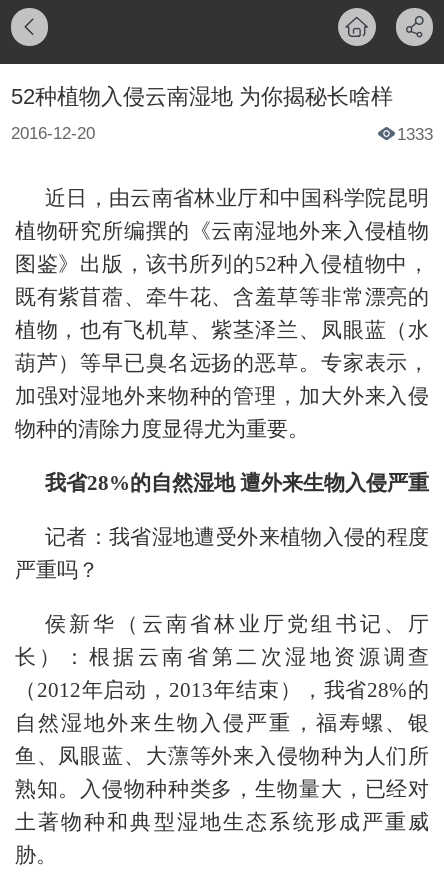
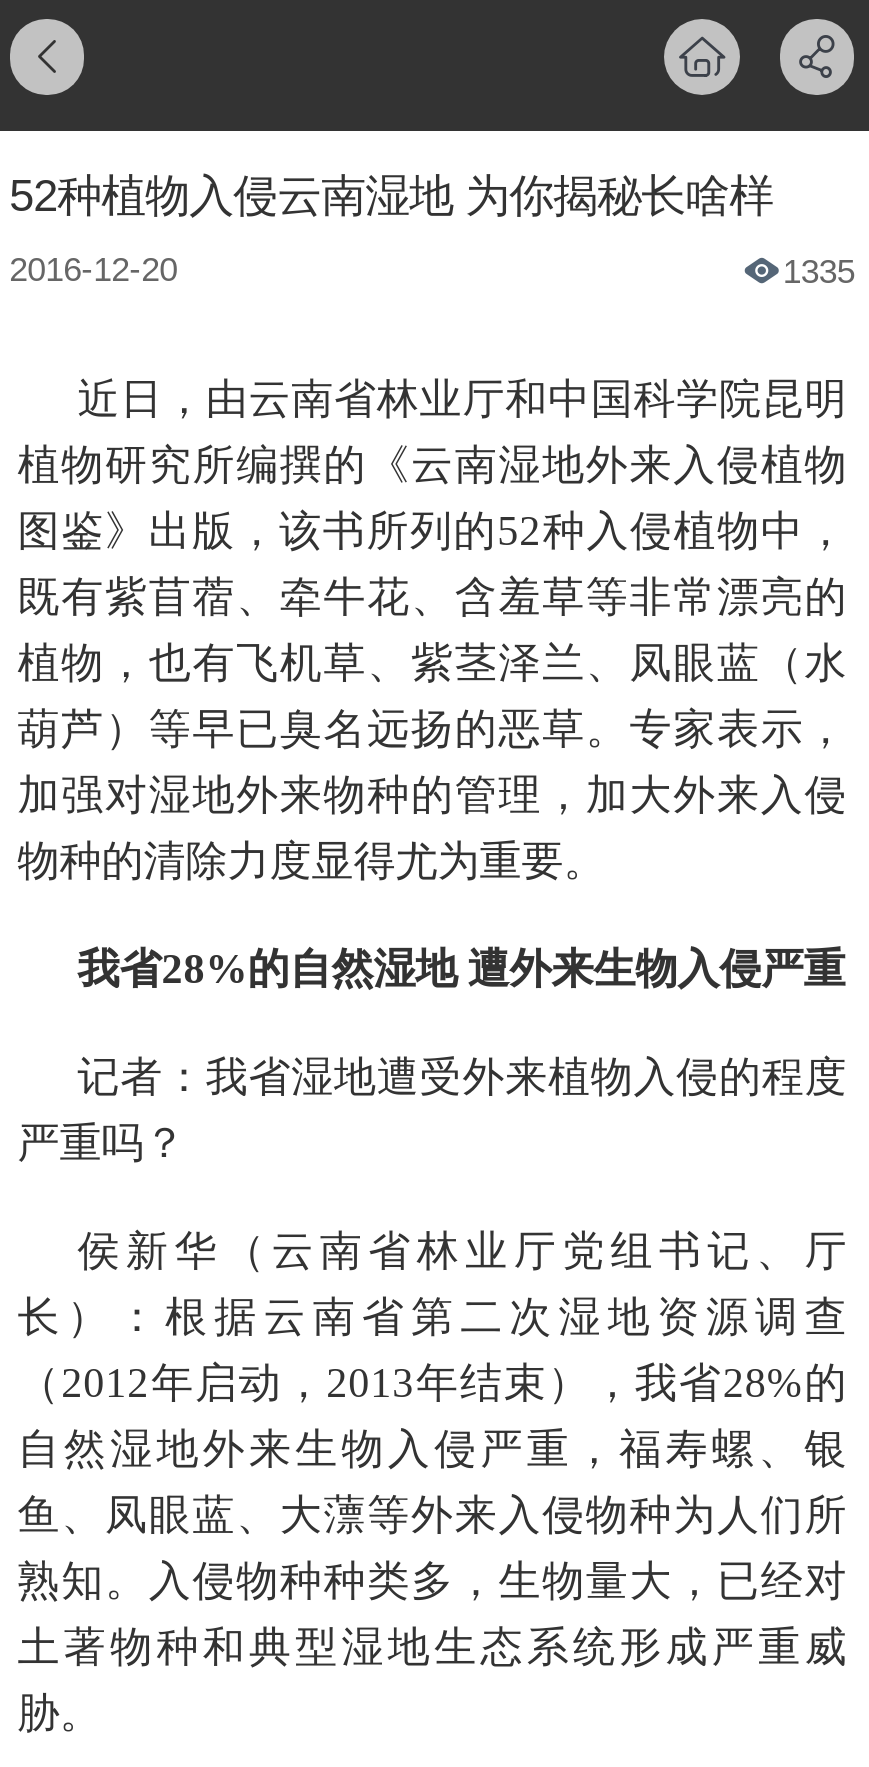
- 1333
+ 1335
